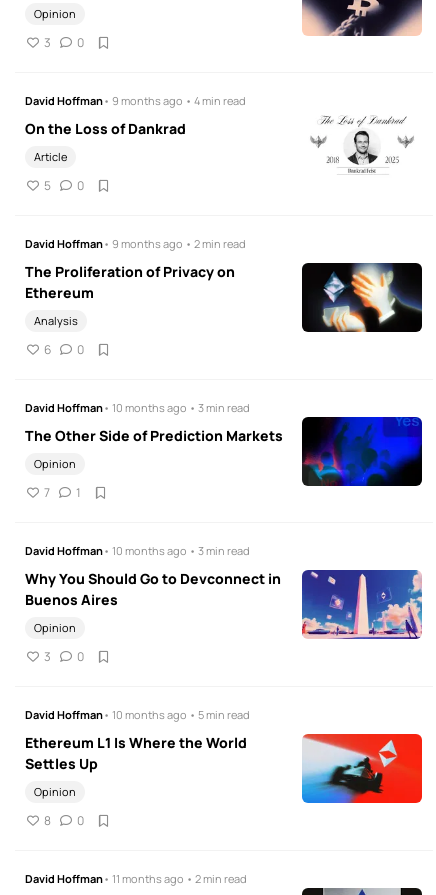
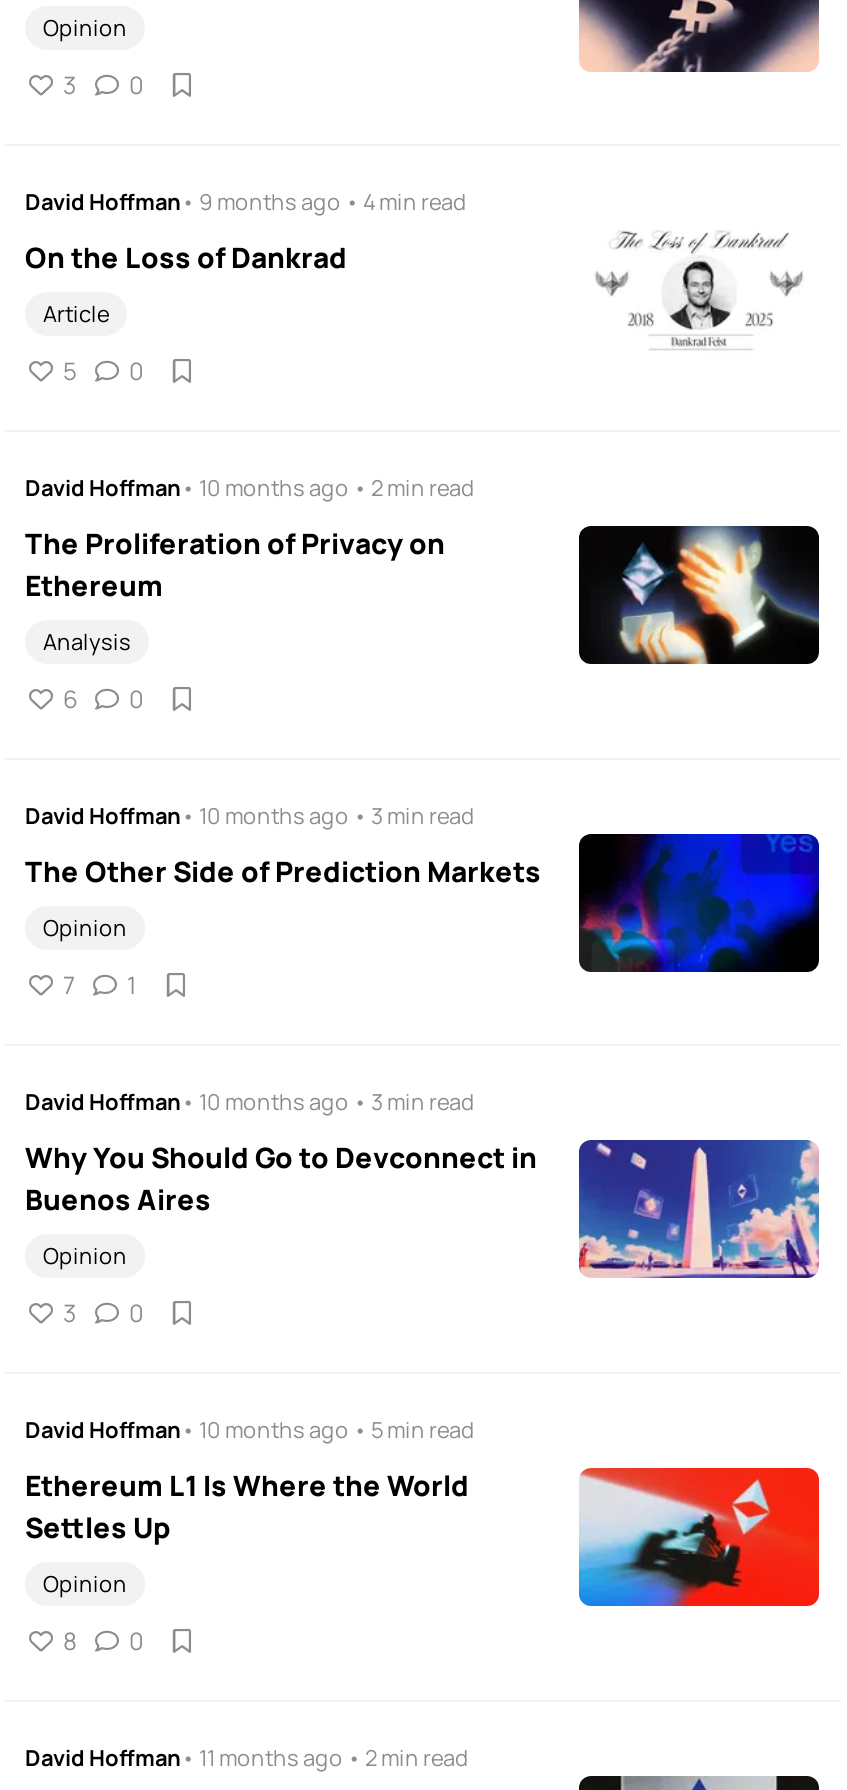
- David Hoffman • 9 months ago • 2 min read
+ David Hoffman • 10 months ago • 2 min read
